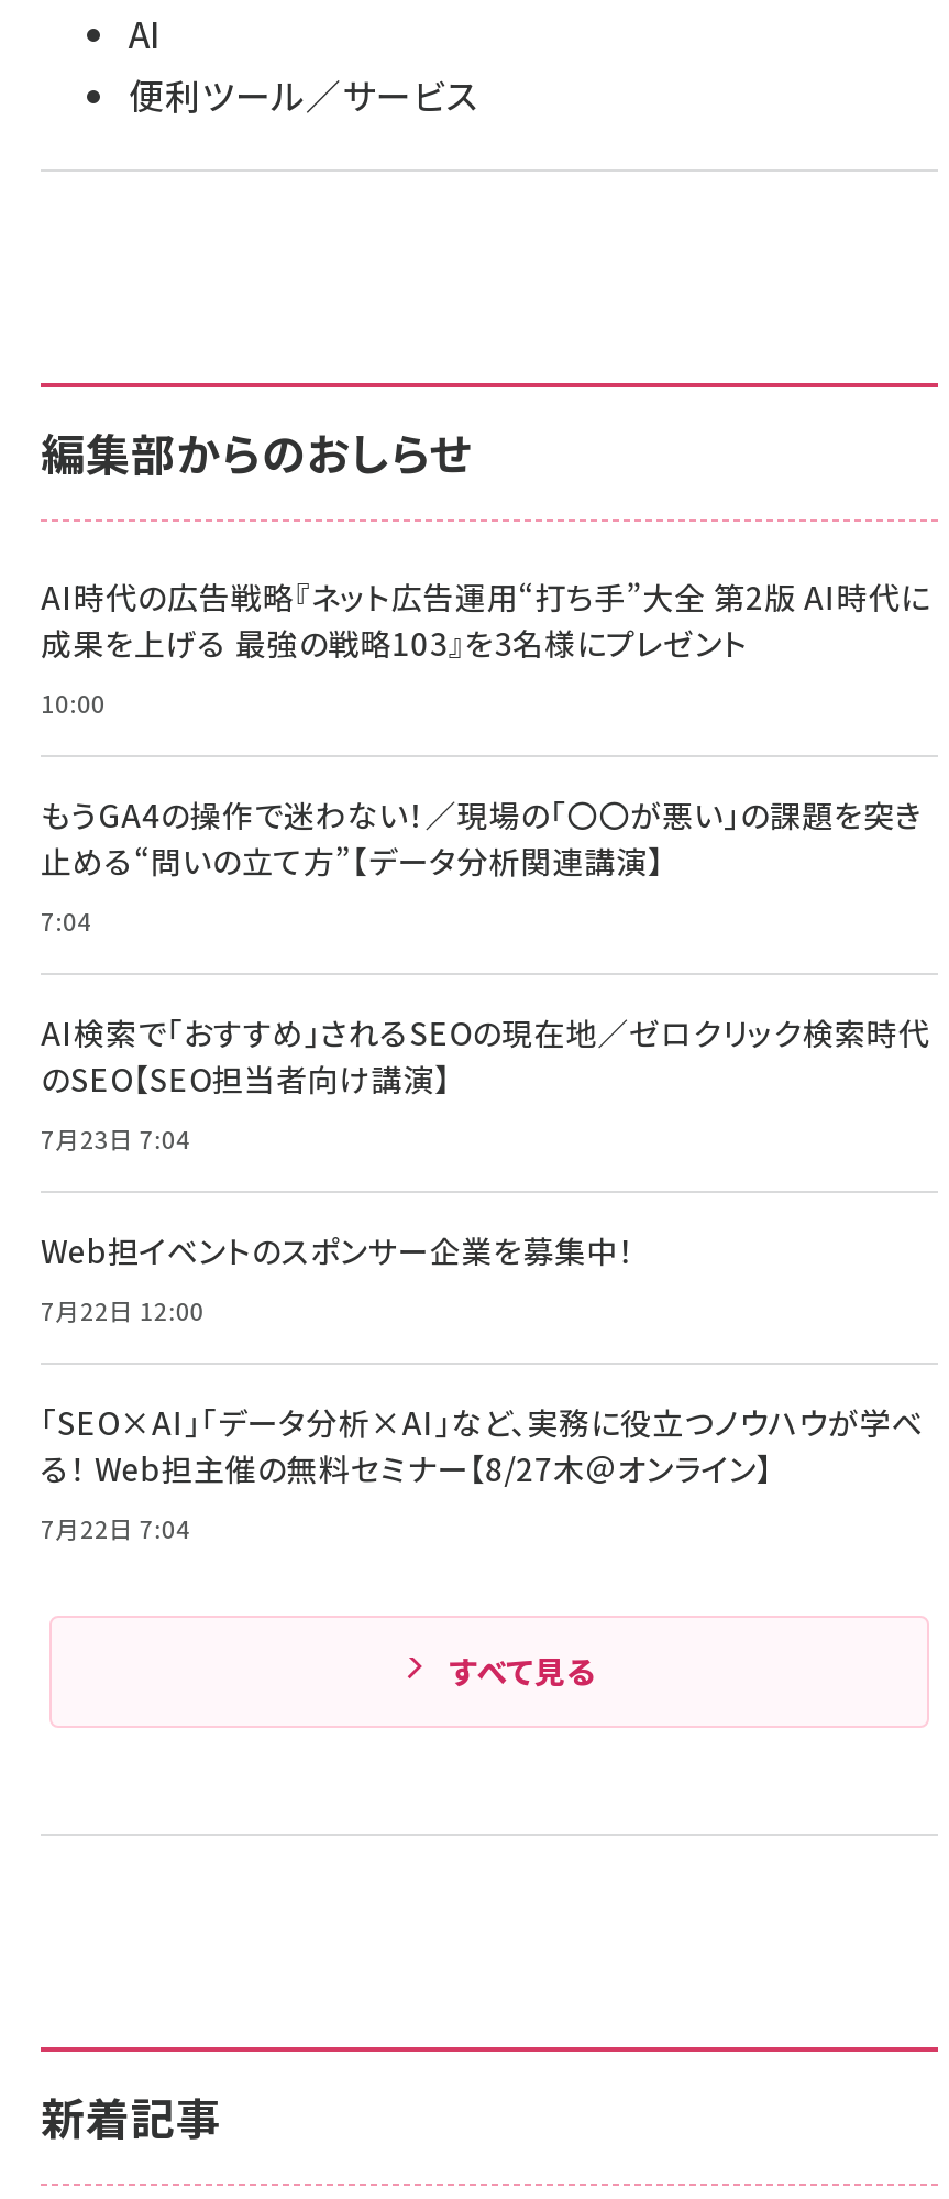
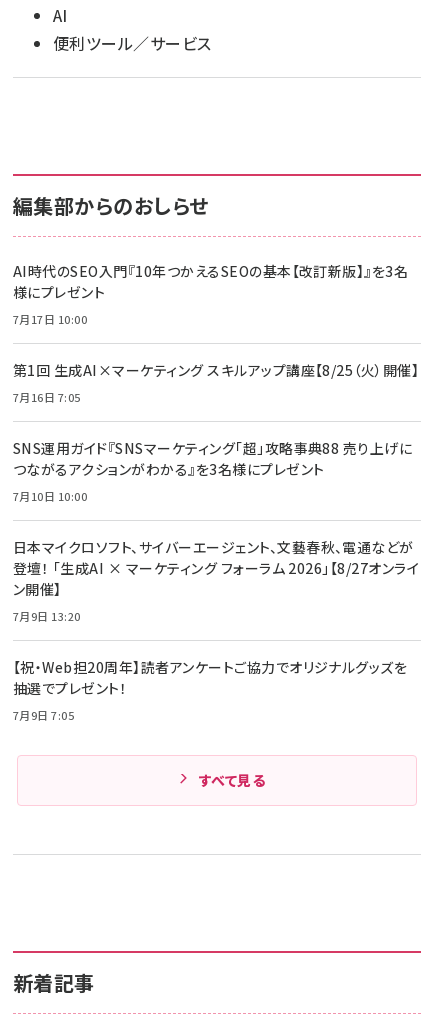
- AI時代の広告戦略『ネット広告運用“打ち手”大全 第2版 AI時代に
- 成果を上げる 最強の戦略103』を3名様にプレゼント
- 10:00
+ AI時代のSEO入門『10年つかえるSEOの基本【改訂新版】』を3名
+ 様にプレゼント
+ 7月17日 10:00

- もうGA4の操作で迷わない！／現場の「〇〇が悪い」の課題を突き
- 止める“問いの立て方”【データ分析関連講演】
- 7:04
+ 第1回 生成AI×マーケティング スキルアップ講座【8/25（火）開催】
+ 7月16日 7:05

- AI検索で「おすすめ」されるSEOの現在地／ゼロクリック検索時代
- のSEO【SEO担当者向け講演】
- 7月23日 7:04
+ SNS運用ガイド『SNSマーケティング「超」攻略事典88 売り上げに
+ つながるアクションがわかる』を3名様にプレゼント
+ 7月10日 10:00

- Web担イベントのスポンサー企業を募集中！
- 7月22日 12:00
+ 日本マイクロソフト、サイバーエージェント、文藝春秋、電通などが
+ 登壇！ 「生成AI × マーケティング フォーラム 2026」【8/27オンライ
+ ン開催】
+ 7月9日 13:20

- 「SEO×AI」「データ分析×AI」など、実務に役立つノウハウが学べ
- る！ Web担主催の無料セミナー【8/27木＠オンライン】
- 7月22日 7:04
+ 【祝・Web担20周年】読者アンケートご協力でオリジナルグッズを
+ 抽選でプレゼント！
+ 7月9日 7:05
